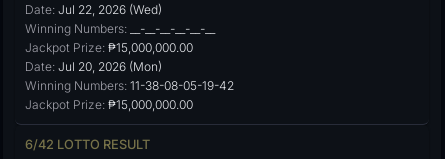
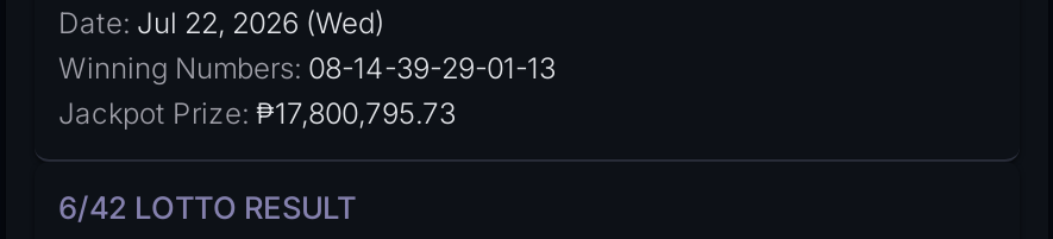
- Winning Numbers: __-__-__-__-__-__
- Jackpot Prize: ₱15,000,000.00
- Date: Jul 20, 2026 (Mon)
- Winning Numbers: 11-38-08-05-19-42
- Jackpot Prize: ₱15,000,000.00
+ Winning Numbers: 08-14-39-29-01-13
+ Jackpot Prize: ₱17,800,795.73
